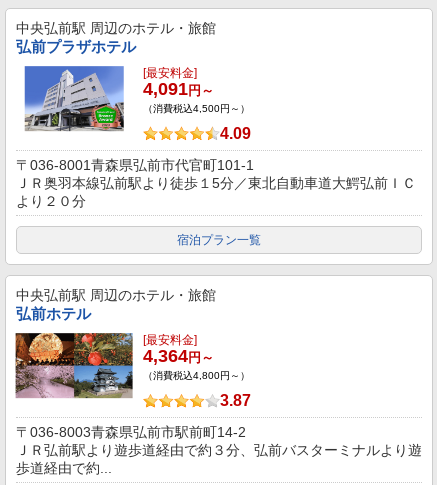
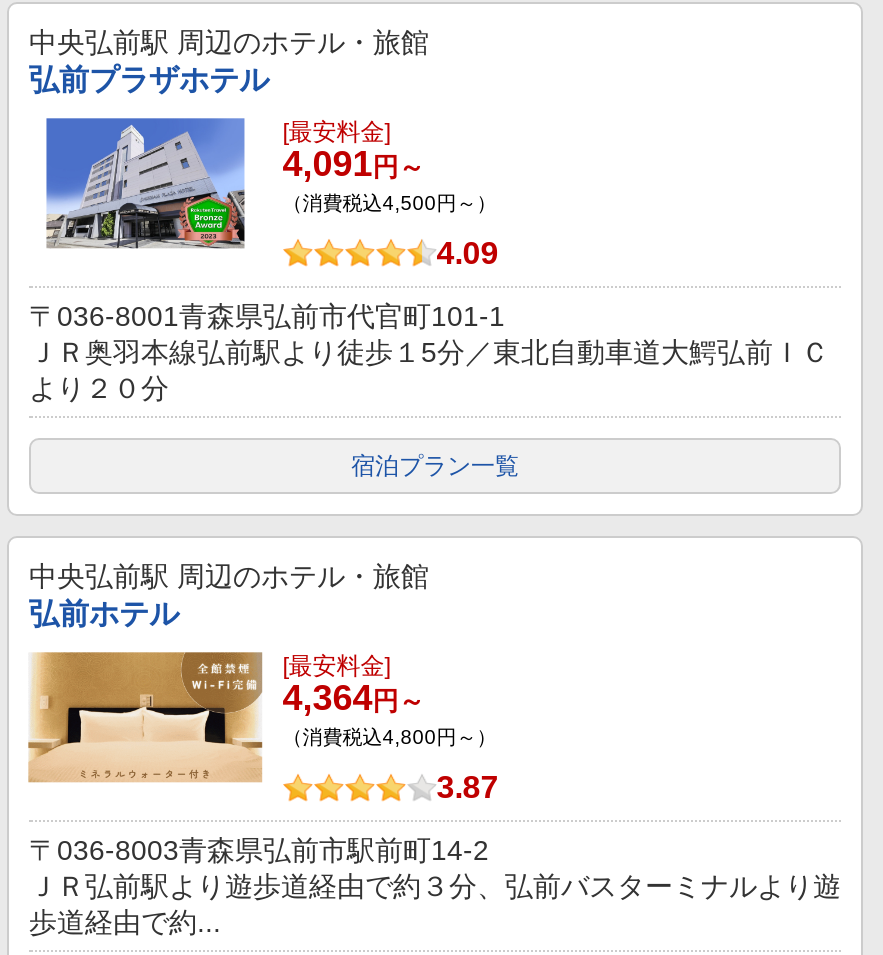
- [image]
+ [image]
